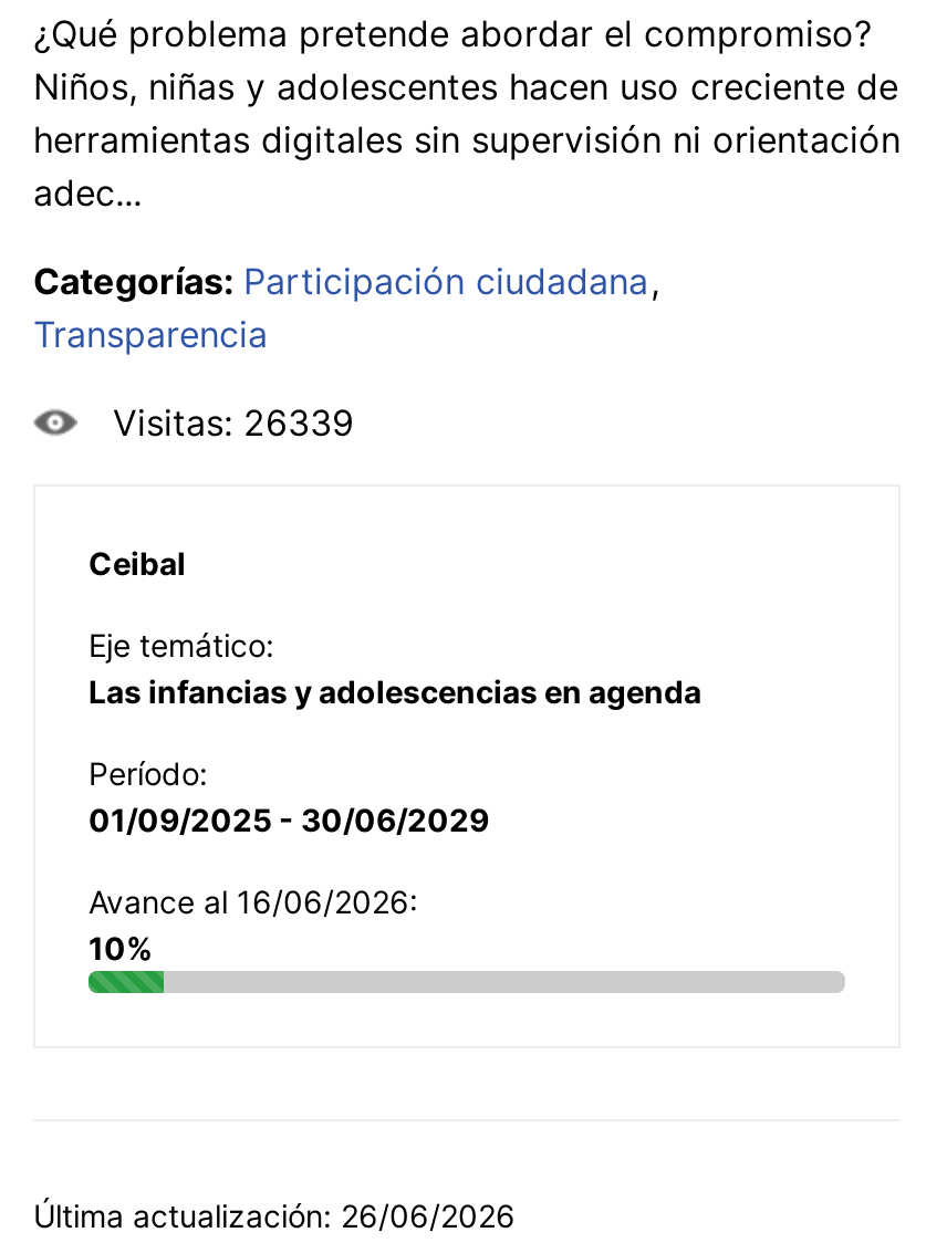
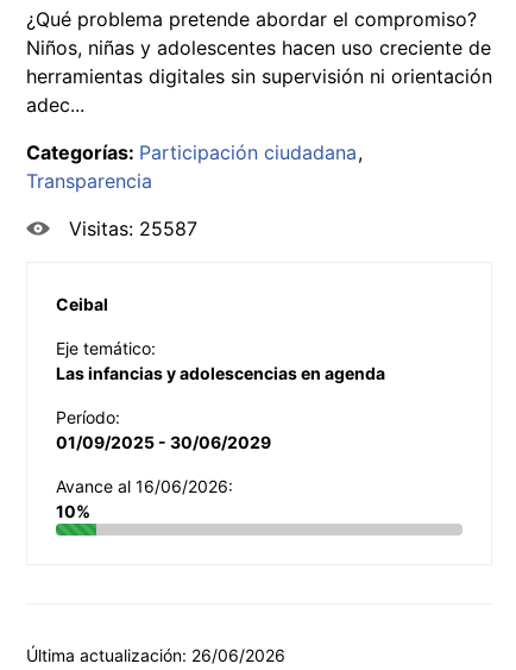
- Visitas: 26339
+ Visitas: 25587
